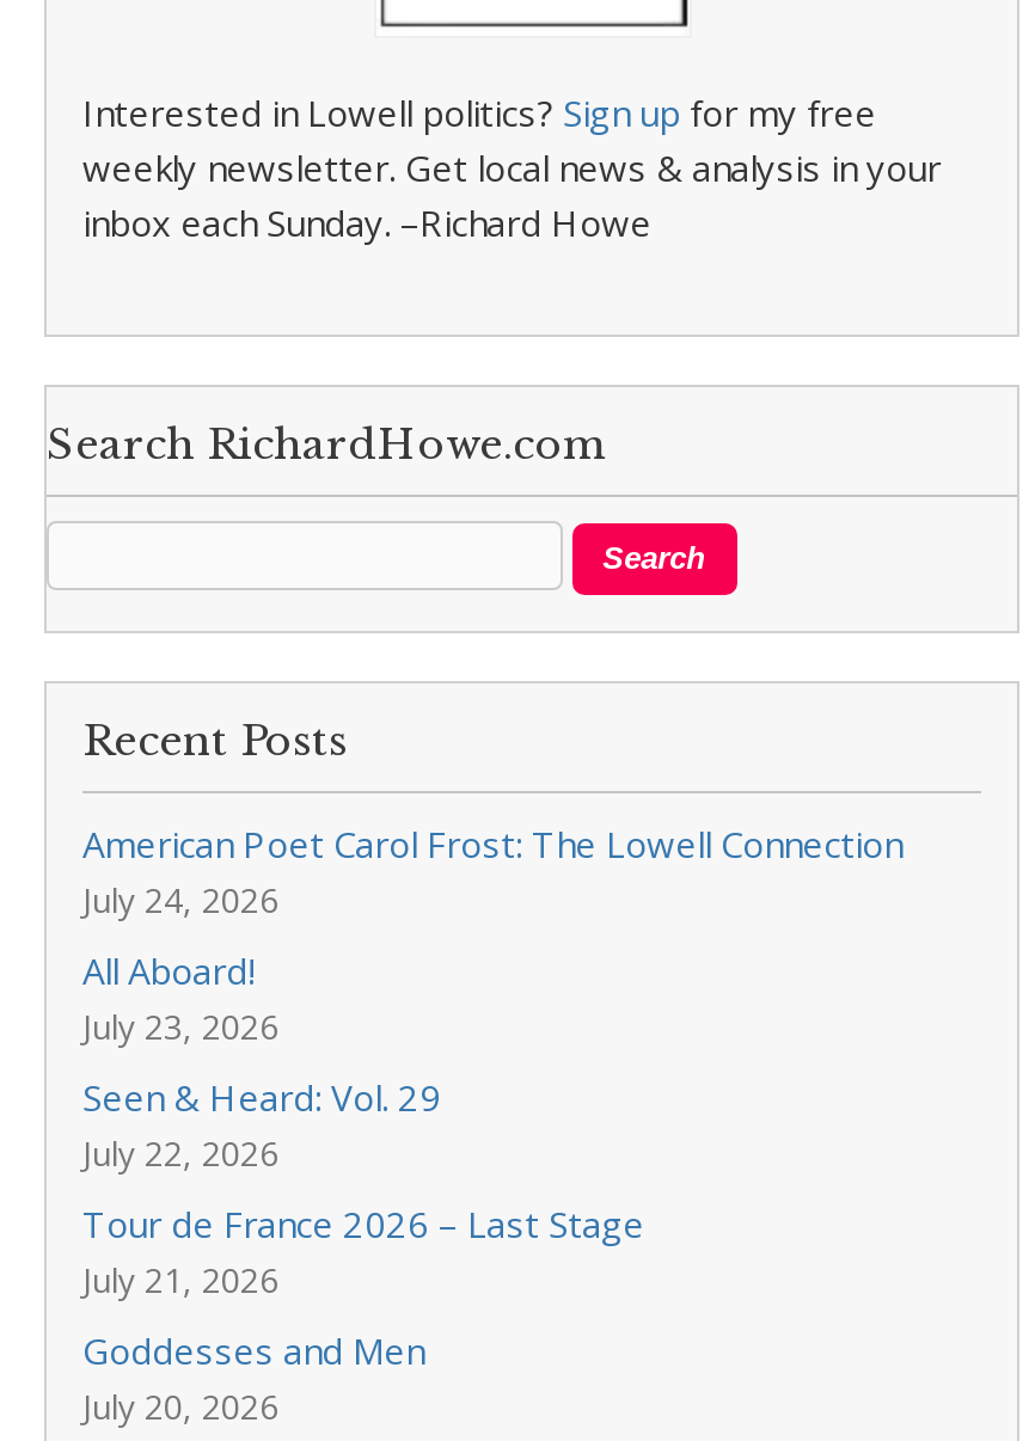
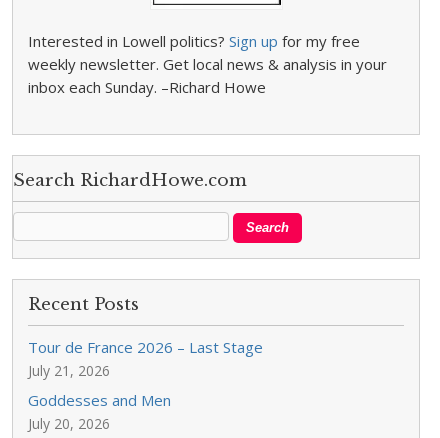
- American Poet Carol Frost: The Lowell Connection
- July 24, 2026
- All Aboard!
- July 23, 2026
- Seen & Heard: Vol. 29
- July 22, 2026
